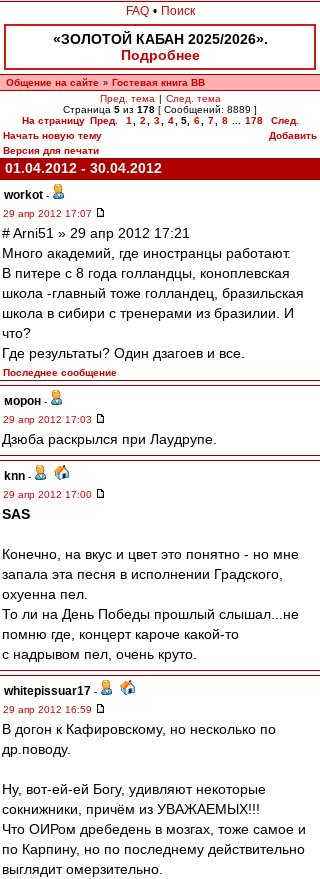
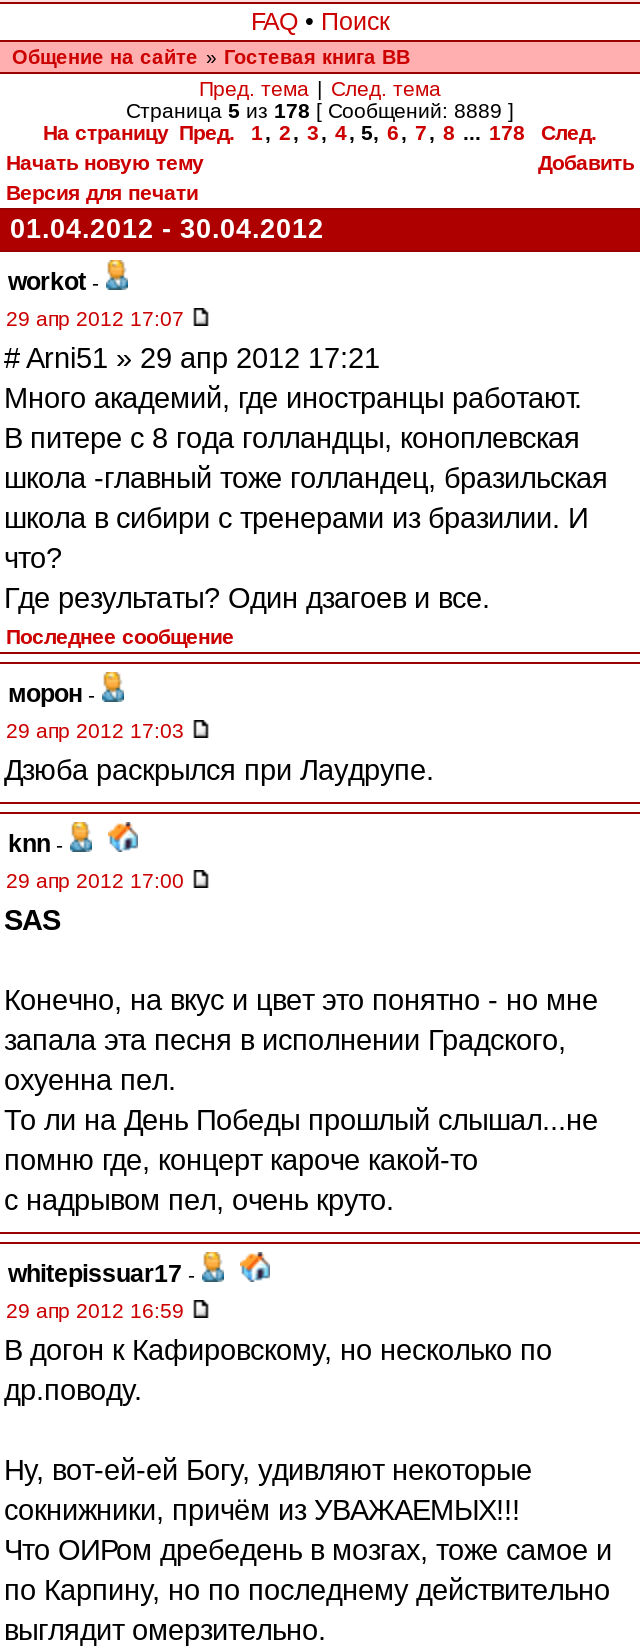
- «ЗОЛОТОЙ КАБАН 2025/2026».
- Подробнее
